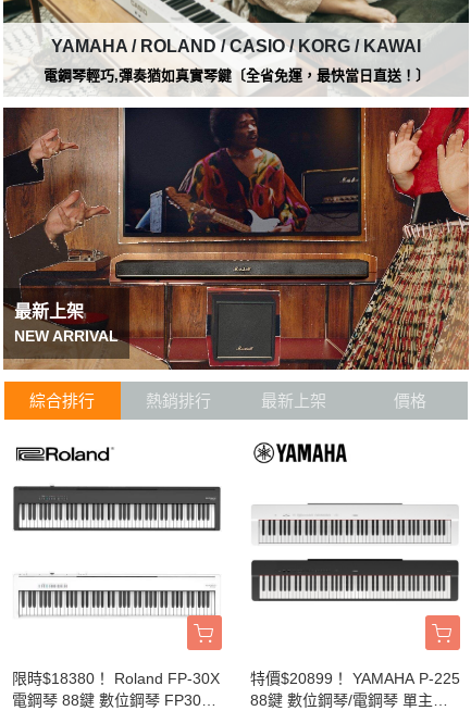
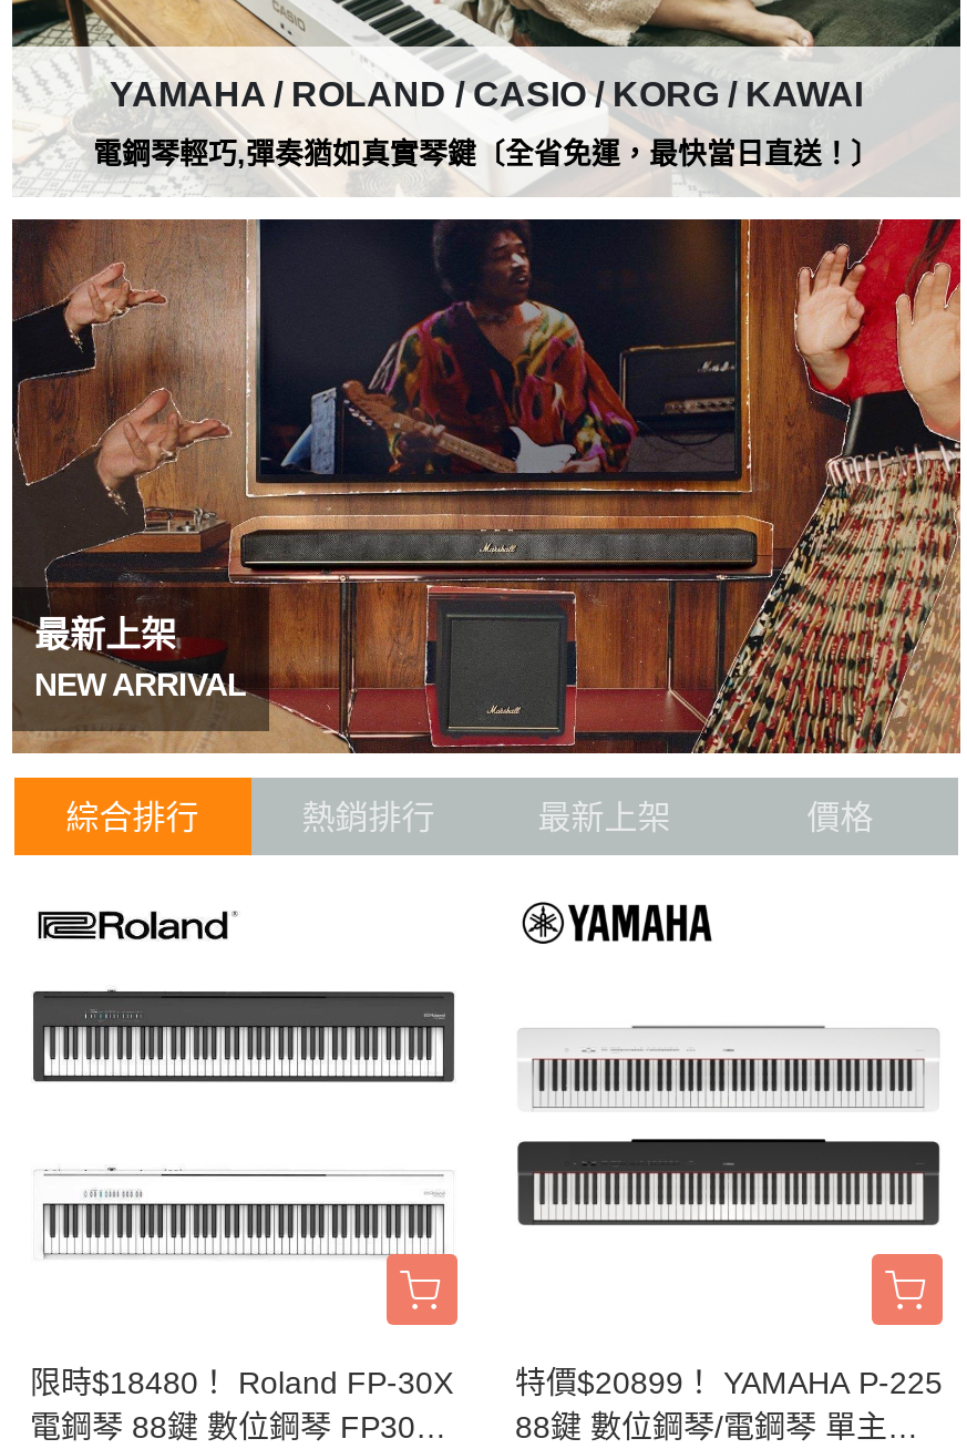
- 限時$18380！ Roland FP-30X
+ 限時$18480！ Roland FP-30X
